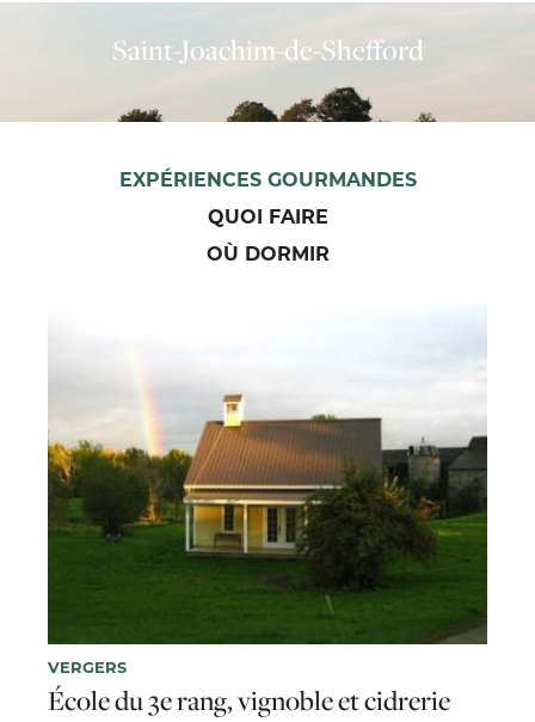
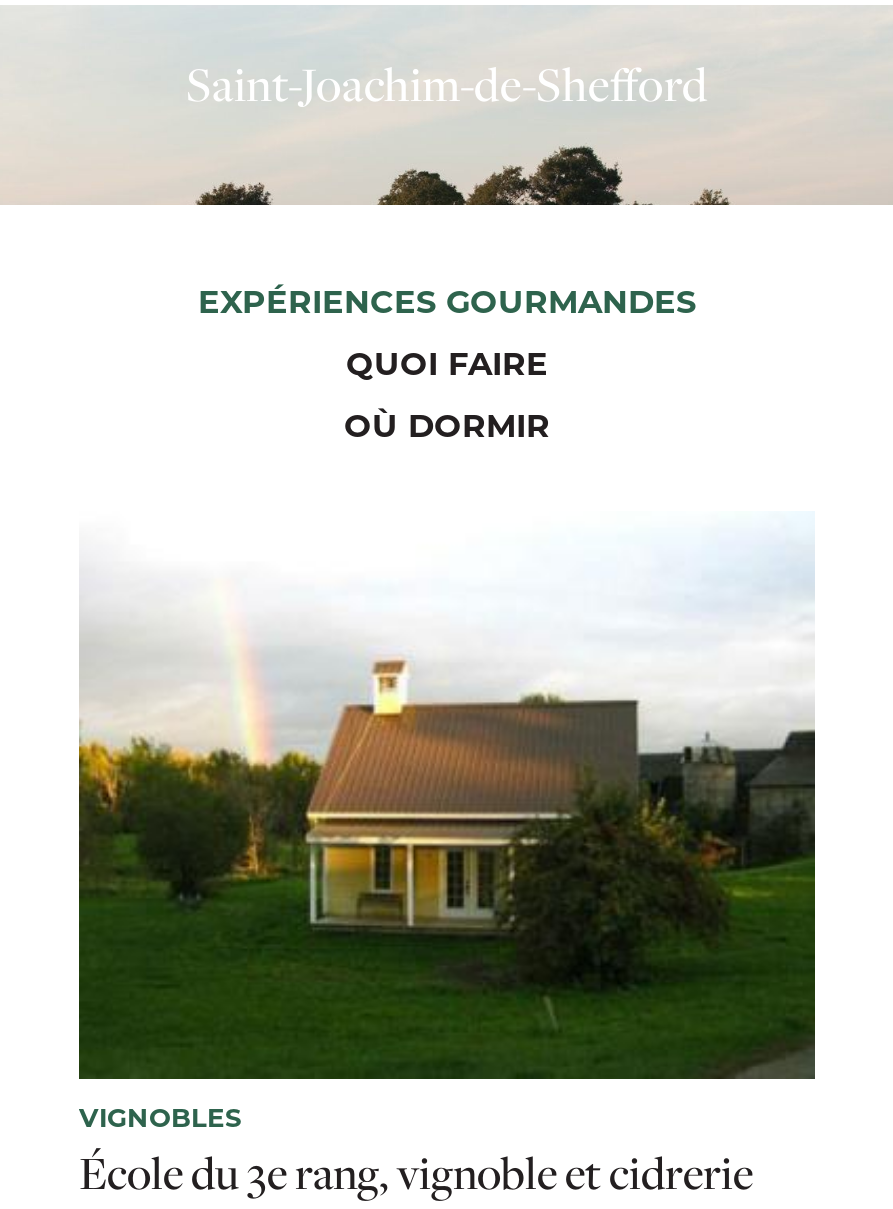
- VERGERS
+ VIGNOBLES
